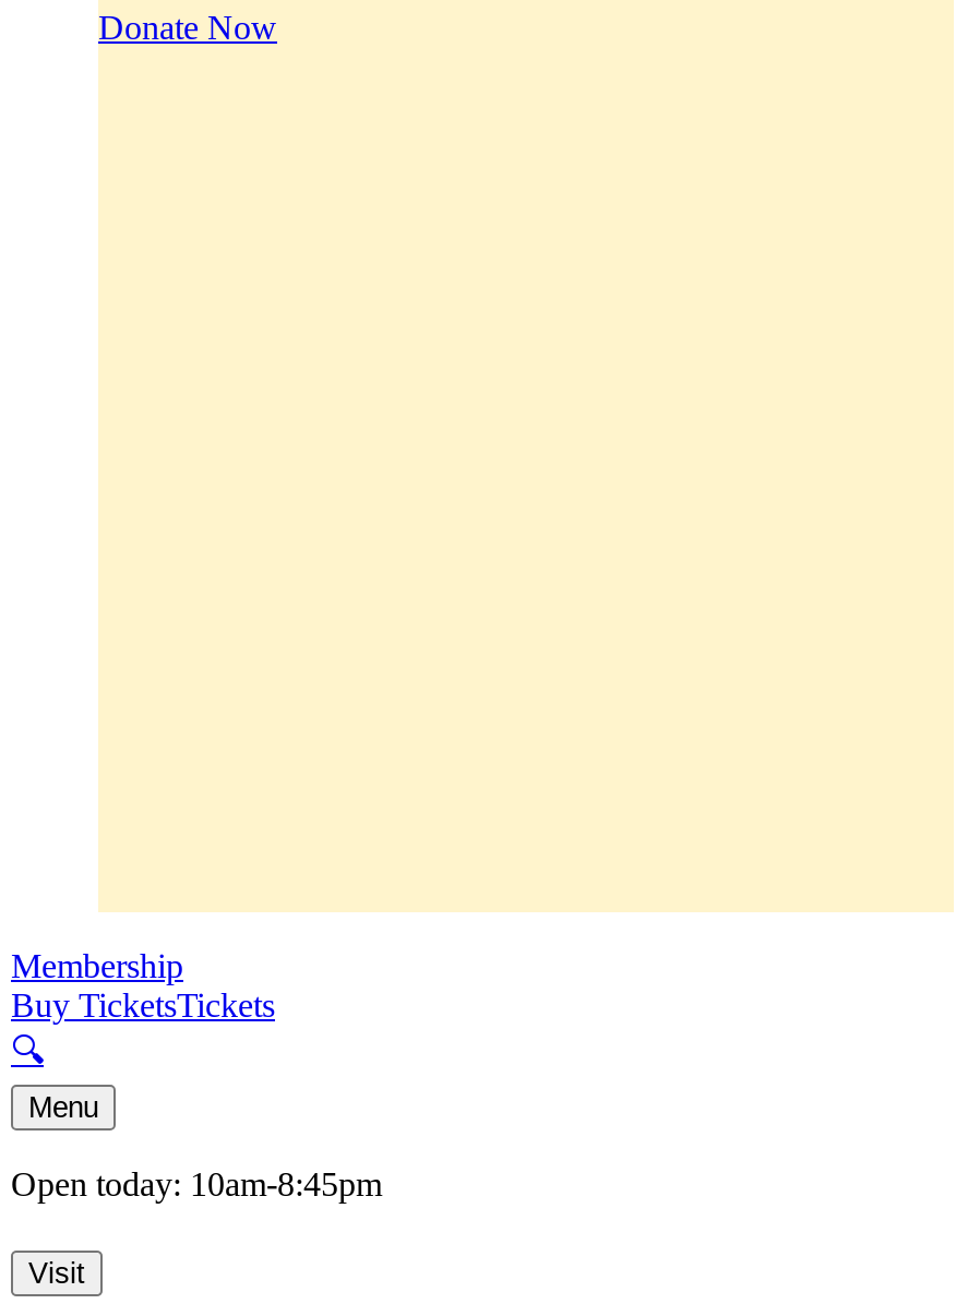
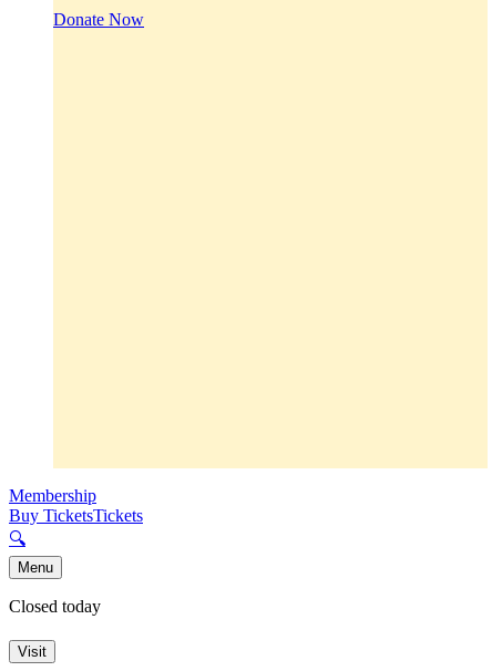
- Open today: 10am-8:45pm
+ Closed today
